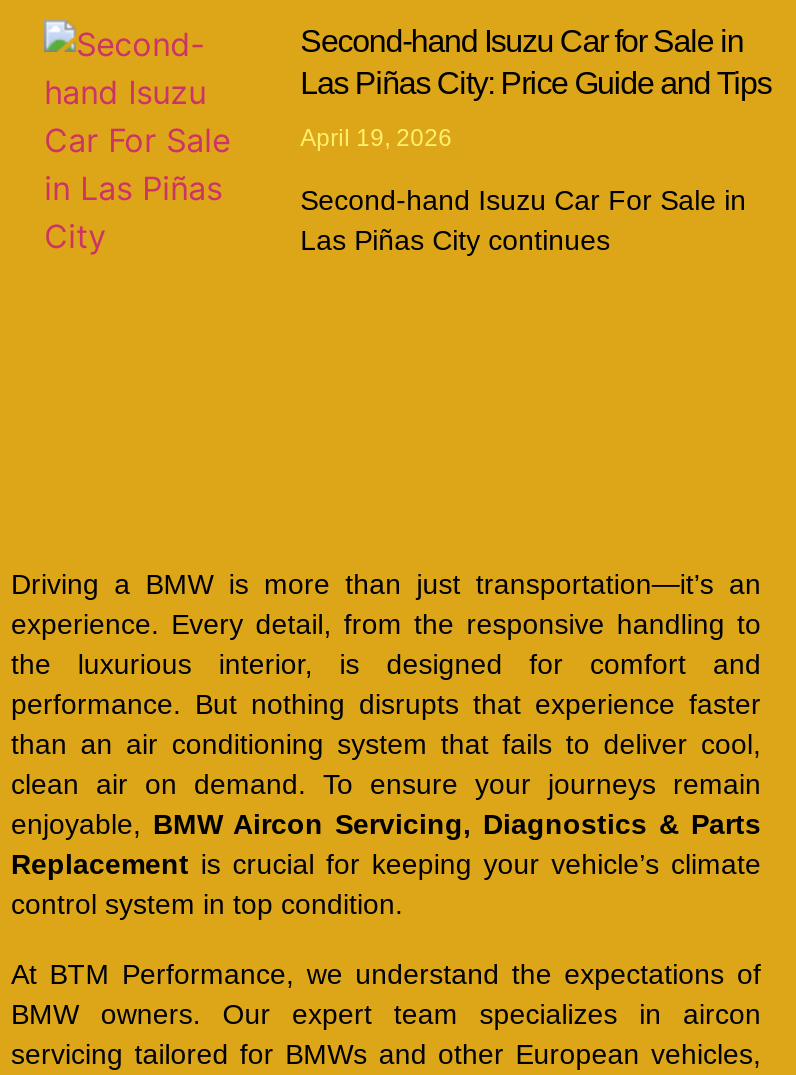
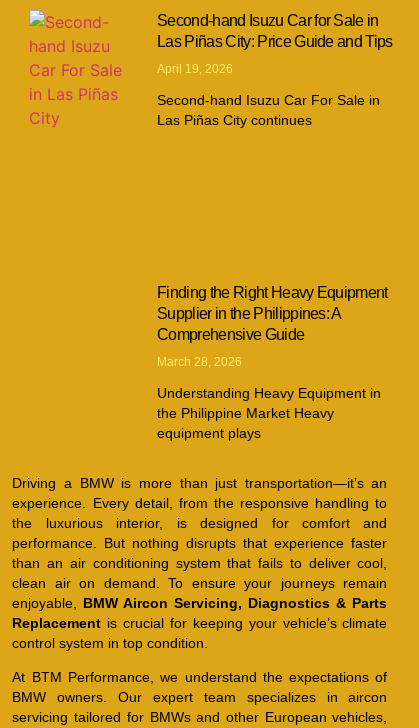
+ Finding the Right Heavy Equipment
+ Supplier in the Philippines: A
+ Comprehensive Guide
+ March 28, 2026
+ Understanding Heavy Equipment in
+ the Philippine Market Heavy
+ equipment plays
